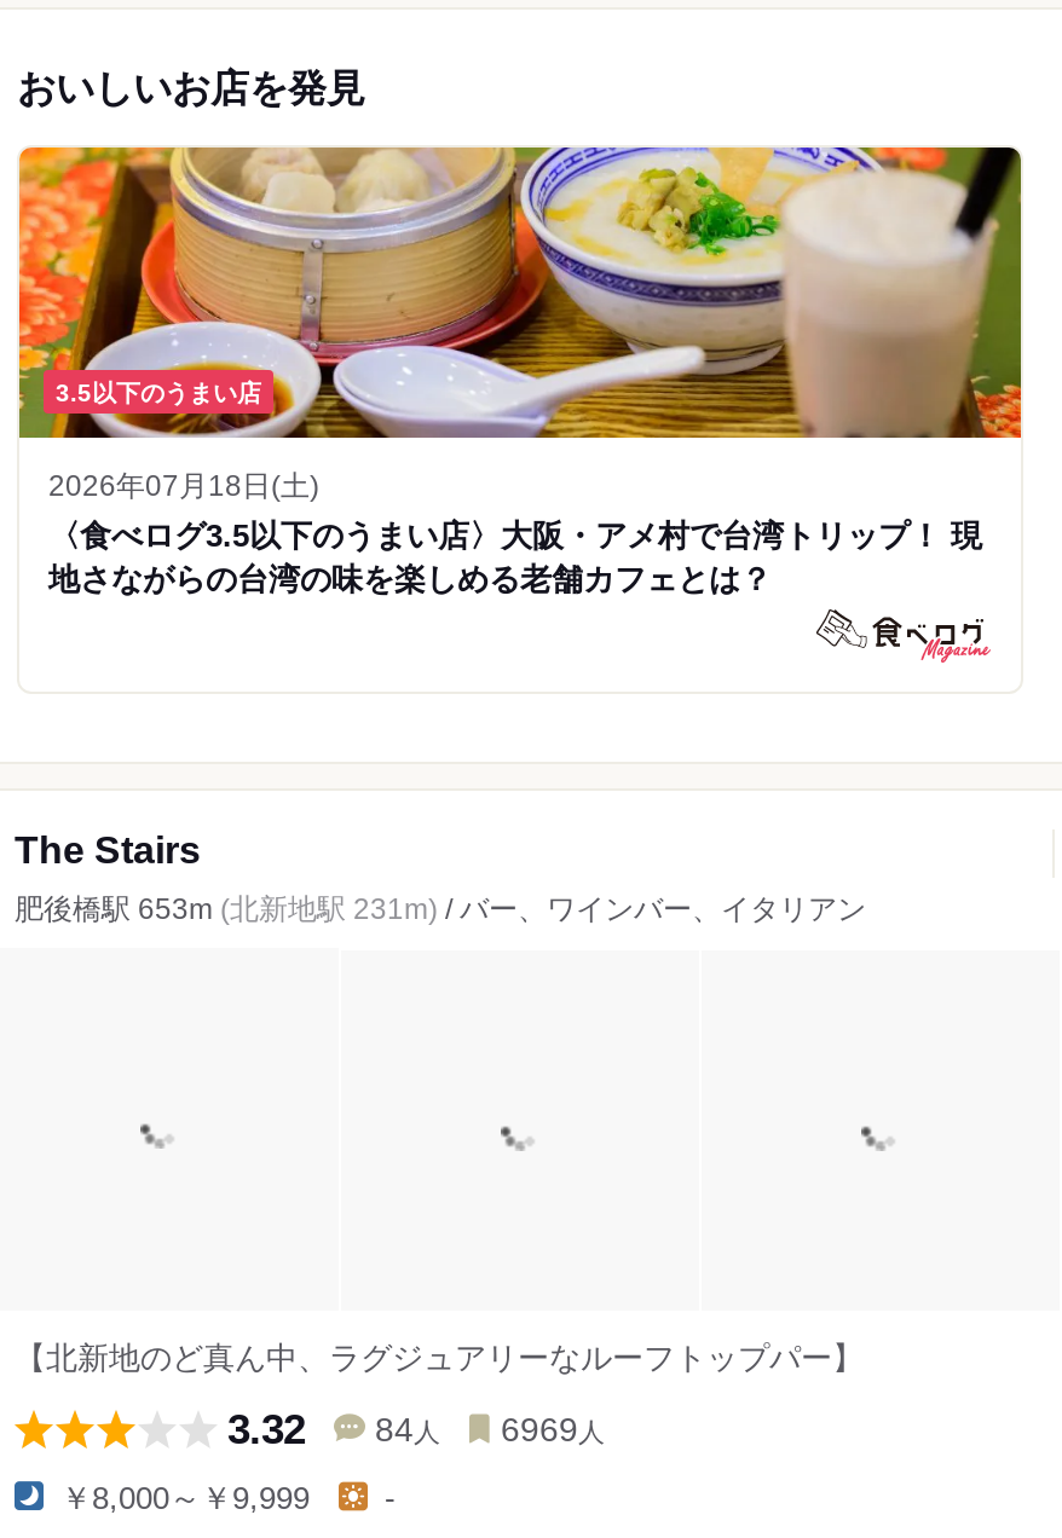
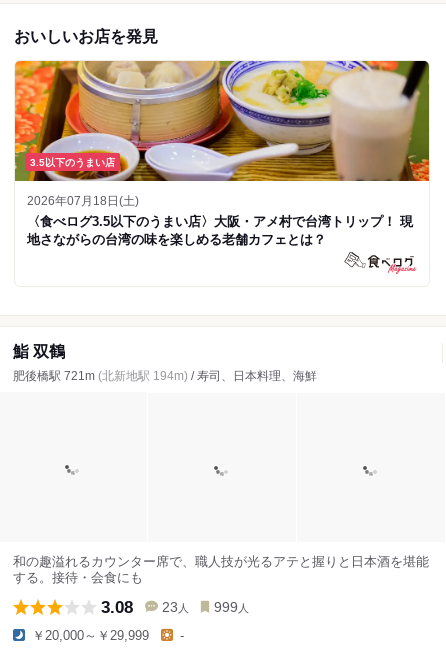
- The Stairs
+ 鮨 双鶴

- 肥後橋駅 653m (北新地駅 231m) / バー、ワインバー、イタリアン
+ 肥後橋駅 721m (北新地駅 194m) / 寿司、日本料理、海鮮

- 【北新地のど真ん中、ラグジュアリーなルーフトップパー】
+ 和の趣溢れるカウンター席で、職人技が光るアテと握りと日本酒を堪能
+ する。接待・会食にも

- 3.32
- 84人
- 6969人
+ 3.08
+ 23人
+ 999人

- ￥8,000～￥9,999
+ ￥20,000～￥29,999
